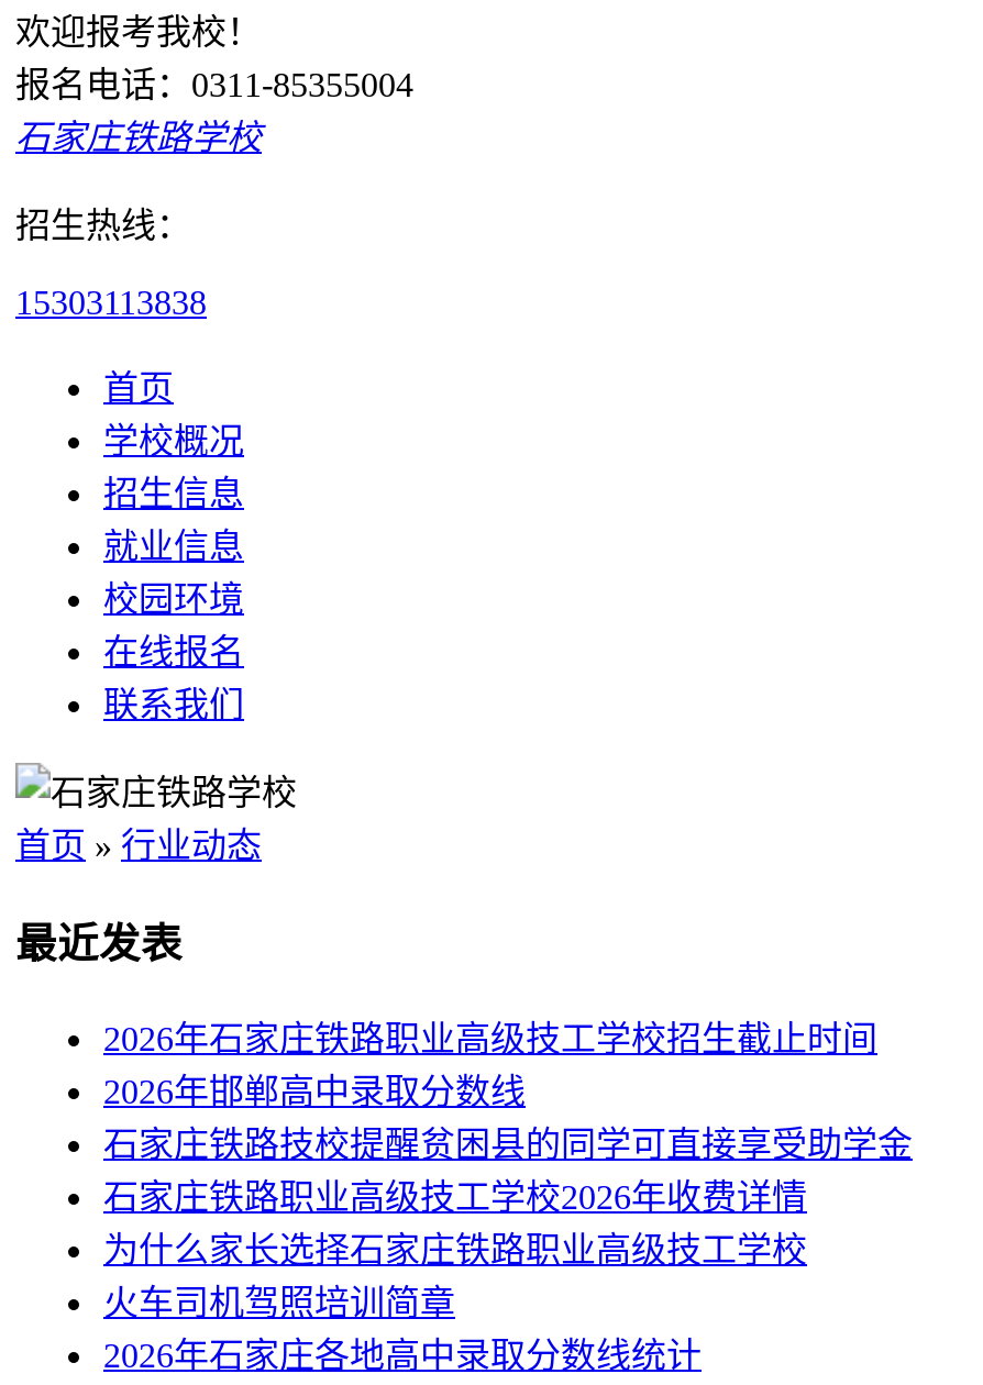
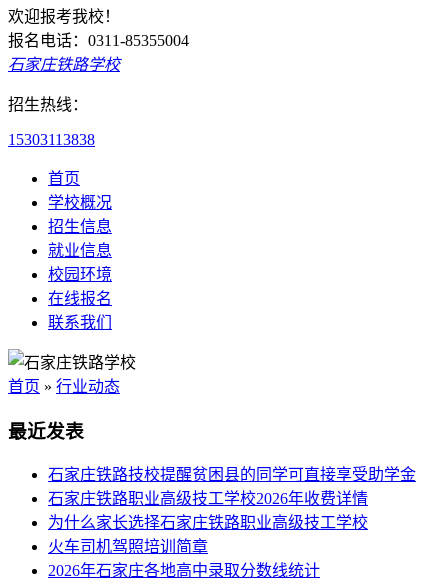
- 2026年石家庄铁路职业高级技工学校招生截止时间
- 2026年邯郸高中录取分数线
